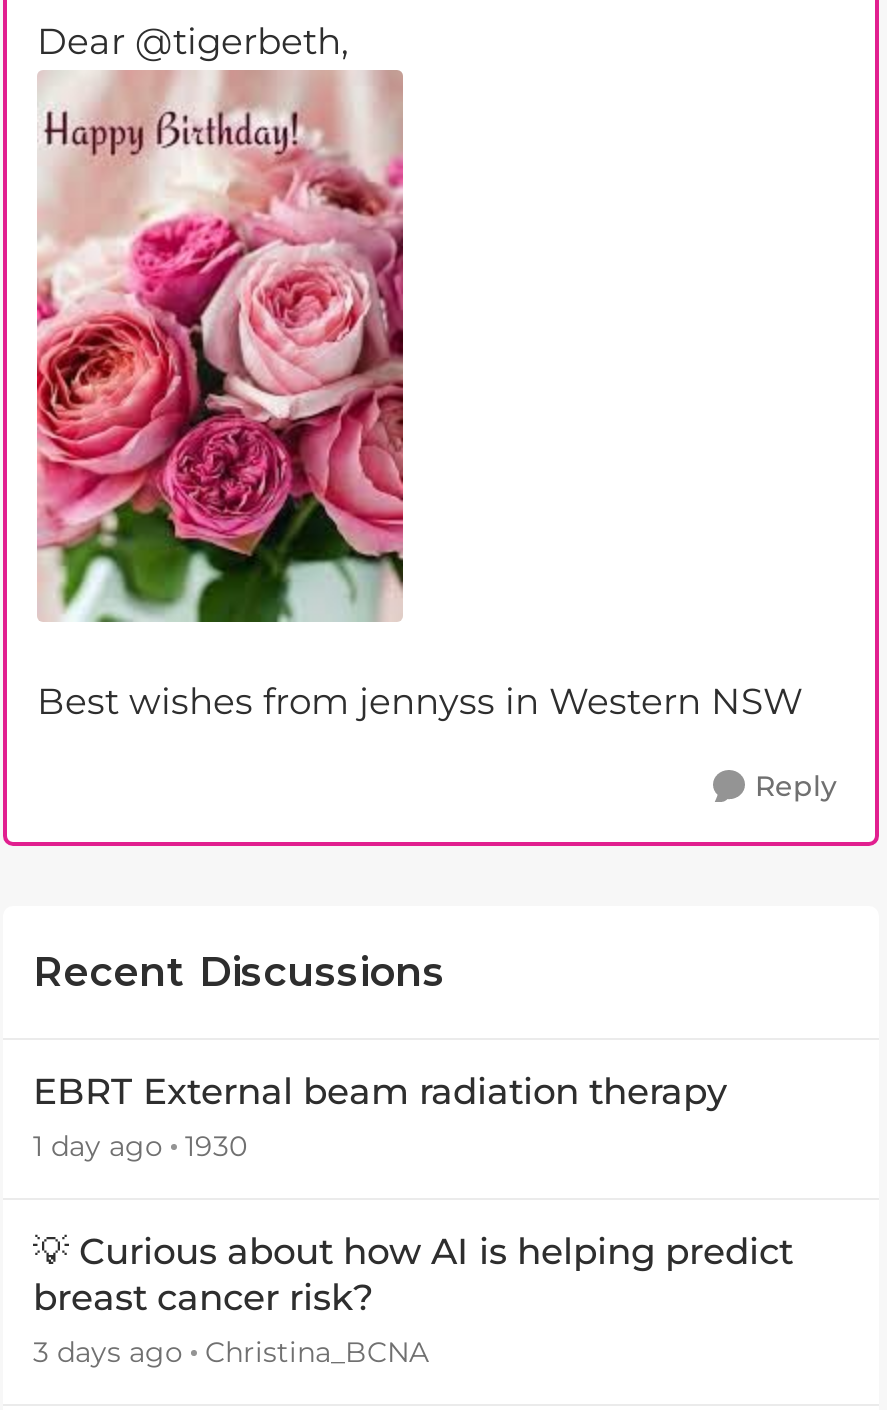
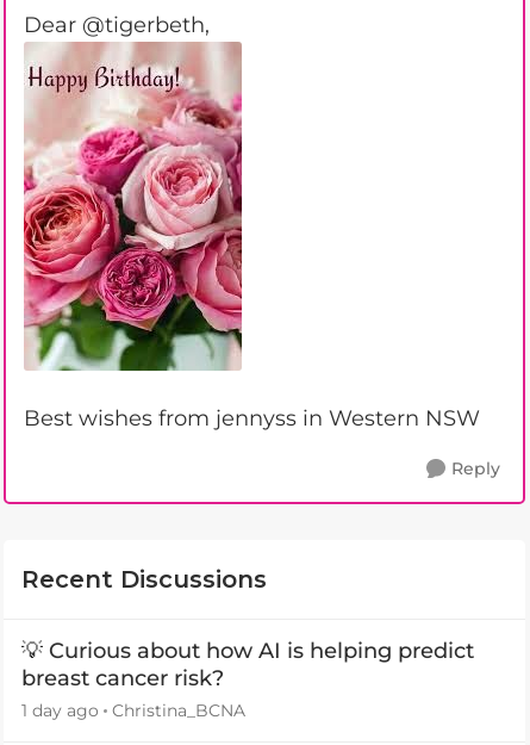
- EBRT External beam radiation therapy
- 1 day ago
- 1930

- 3 days ago Christina_BCNA
+ 1 day ago Christina_BCNA
